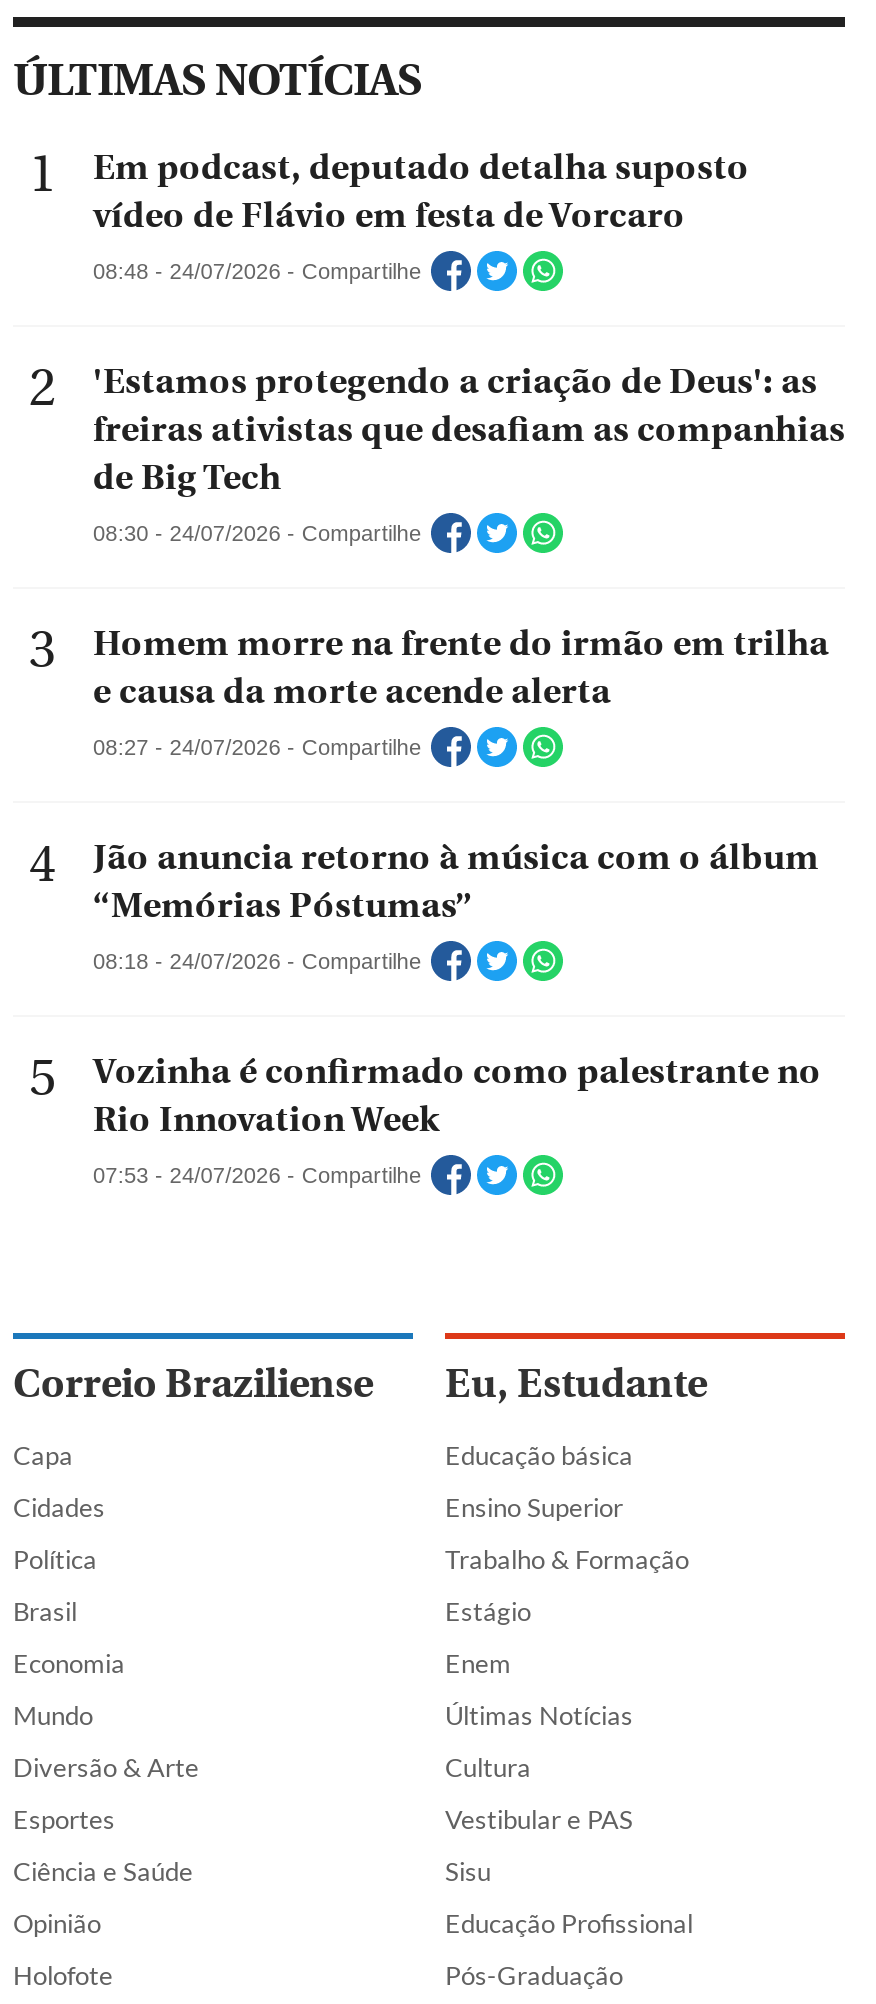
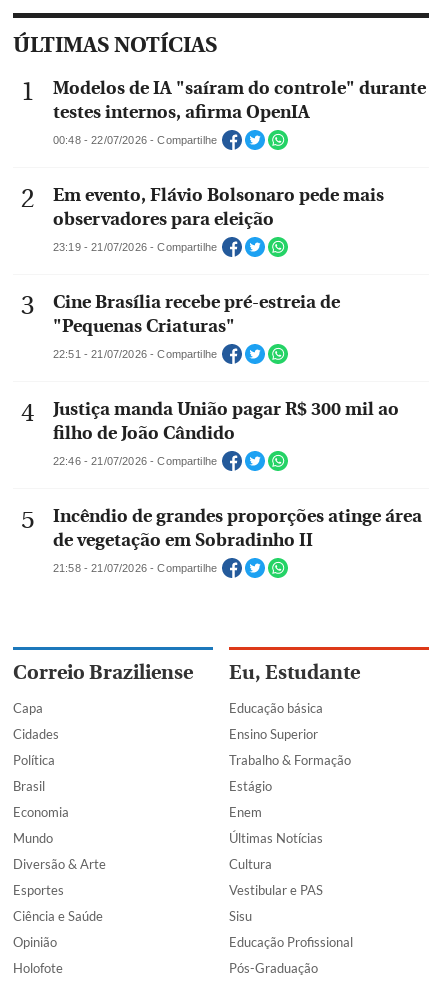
- Em podcast, deputado detalha suposto
- vídeo de Flávio em festa de Vorcaro
+ Modelos de IA "saíram do controle" durante
+ testes internos, afirma OpenIA

- 08:48 - 24/07/2026 - Compartilhe
+ 00:48 - 22/07/2026 - Compartilhe

- 'Estamos protegendo a criação de Deus': as
- freiras ativistas que desafiam as companhias
- de Big Tech
+ Em evento, Flávio Bolsonaro pede mais
+ observadores para eleição

- 08:30 - 24/07/2026 - Compartilhe
+ 23:19 - 21/07/2026 - Compartilhe

- Homem morre na frente do irmão em trilha
- e causa da morte acende alerta
+ Cine Brasília recebe pré-estreia de
+ "Pequenas Criaturas"

- 08:27 - 24/07/2026 - Compartilhe
+ 22:51 - 21/07/2026 - Compartilhe

- Jão anuncia retorno à música com o álbum
- “Memórias Póstumas”
+ Justiça manda União pagar R$ 300 mil ao
+ filho de João Cândido

- 08:18 - 24/07/2026 - Compartilhe
+ 22:46 - 21/07/2026 - Compartilhe

- Vozinha é confirmado como palestrante no
- Rio Innovation Week
+ Incêndio de grandes proporções atinge área
+ de vegetação em Sobradinho II

- 07:53 - 24/07/2026 - Compartilhe
+ 21:58 - 21/07/2026 - Compartilhe
